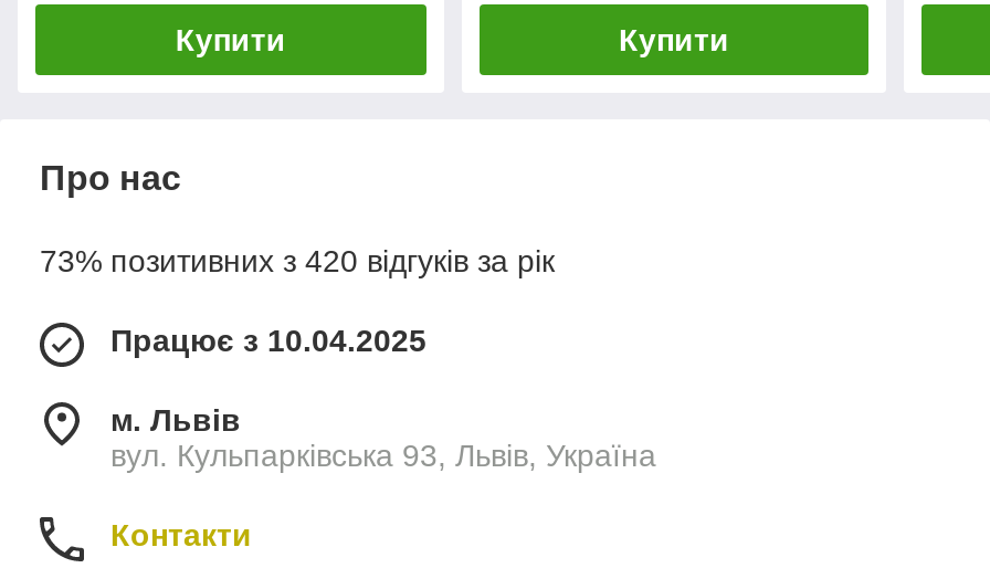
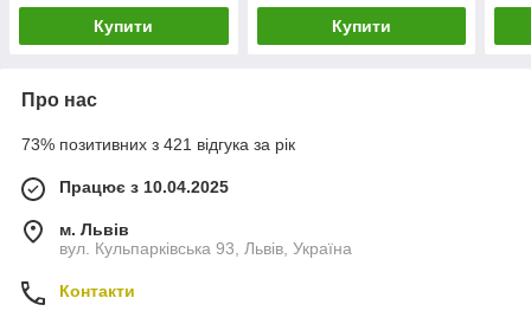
- 73% позитивних з 420 відгуків за рік
+ 73% позитивних з 421 відгука за рік
